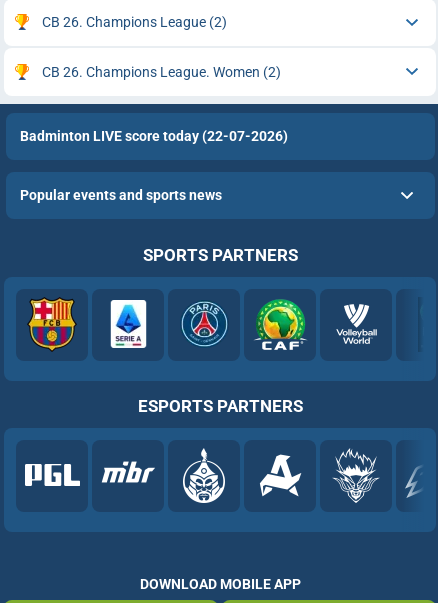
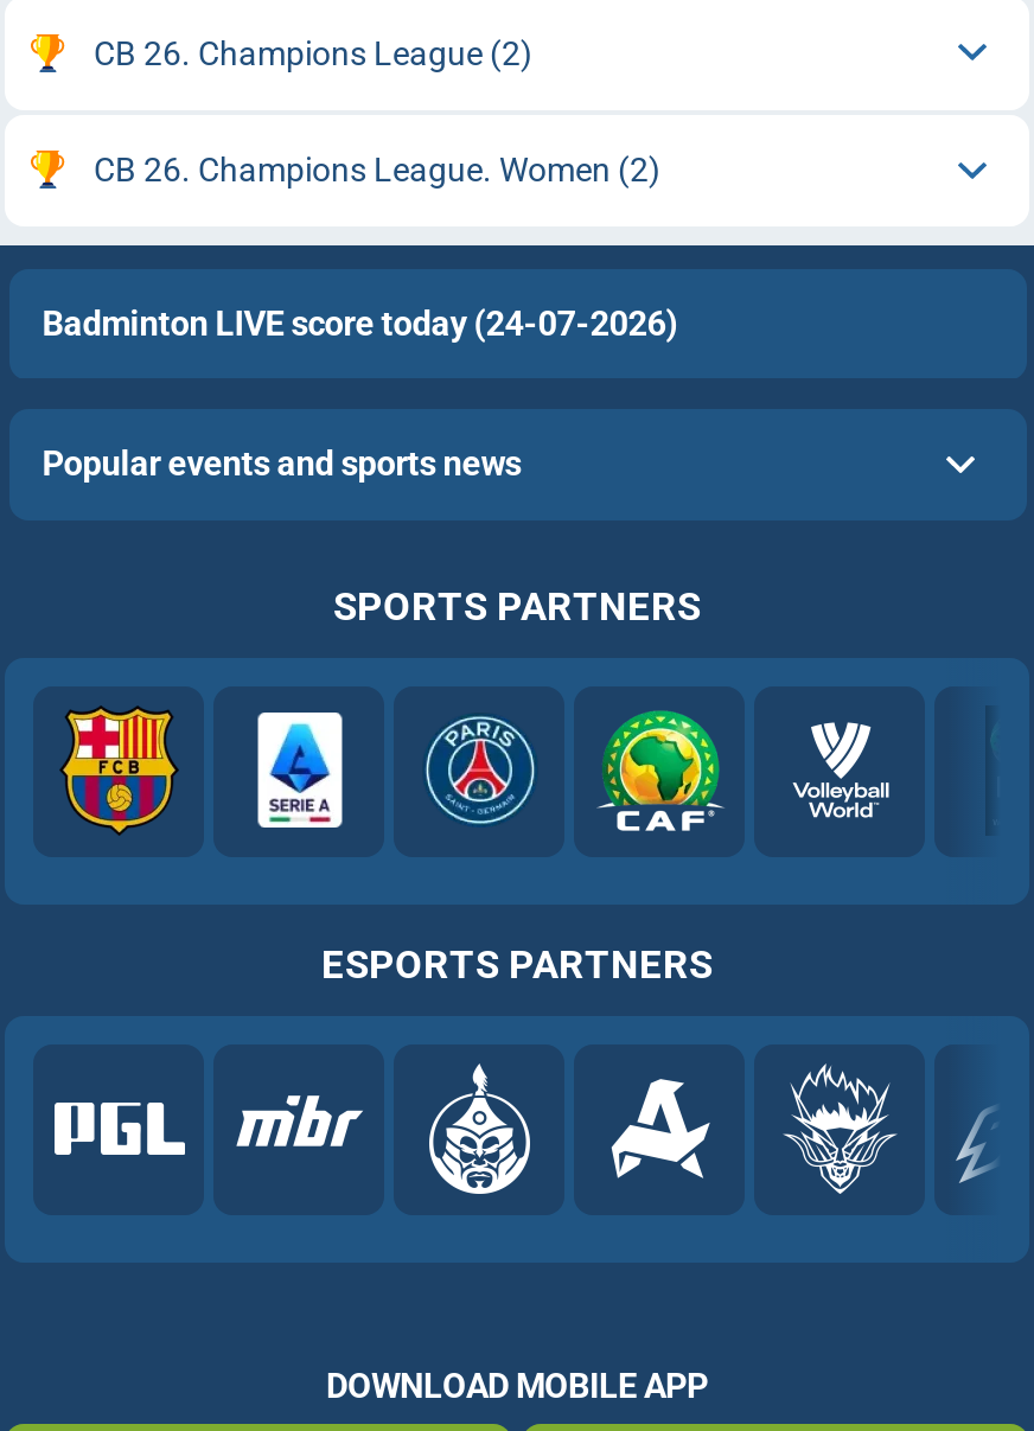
- Badminton LIVE score today (22-07-2026)
+ Badminton LIVE score today (24-07-2026)
